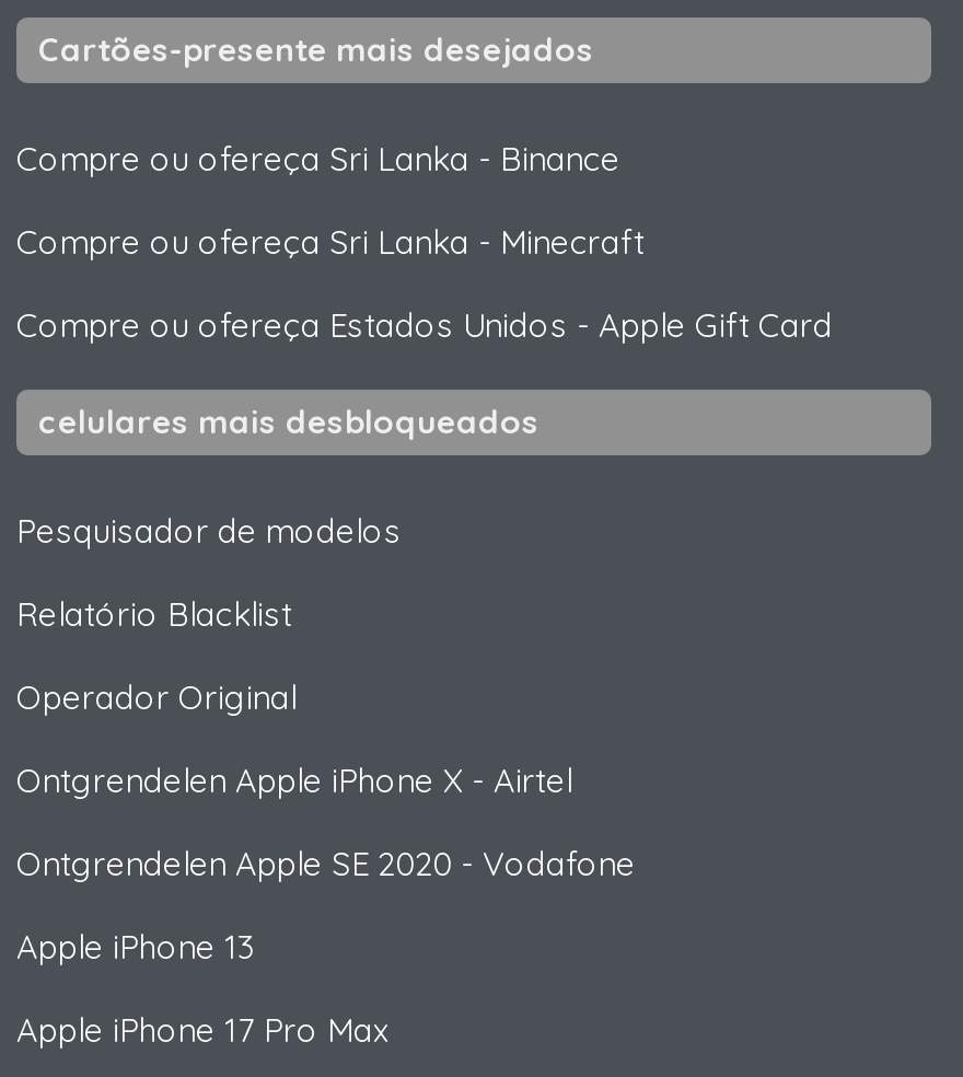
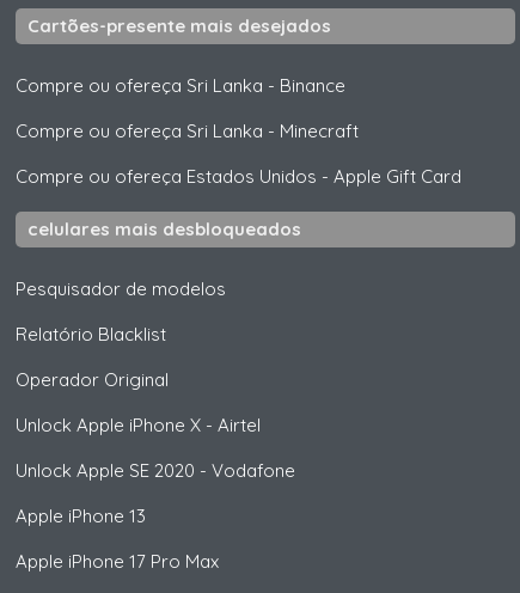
- Ontgrendelen Apple iPhone X - Airtel
+ Unlock Apple iPhone X - Airtel

- Ontgrendelen Apple SE 2020 - Vodafone
+ Unlock Apple SE 2020 - Vodafone
